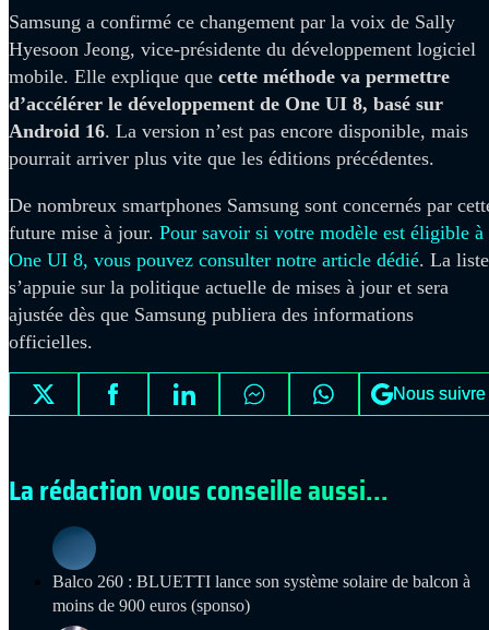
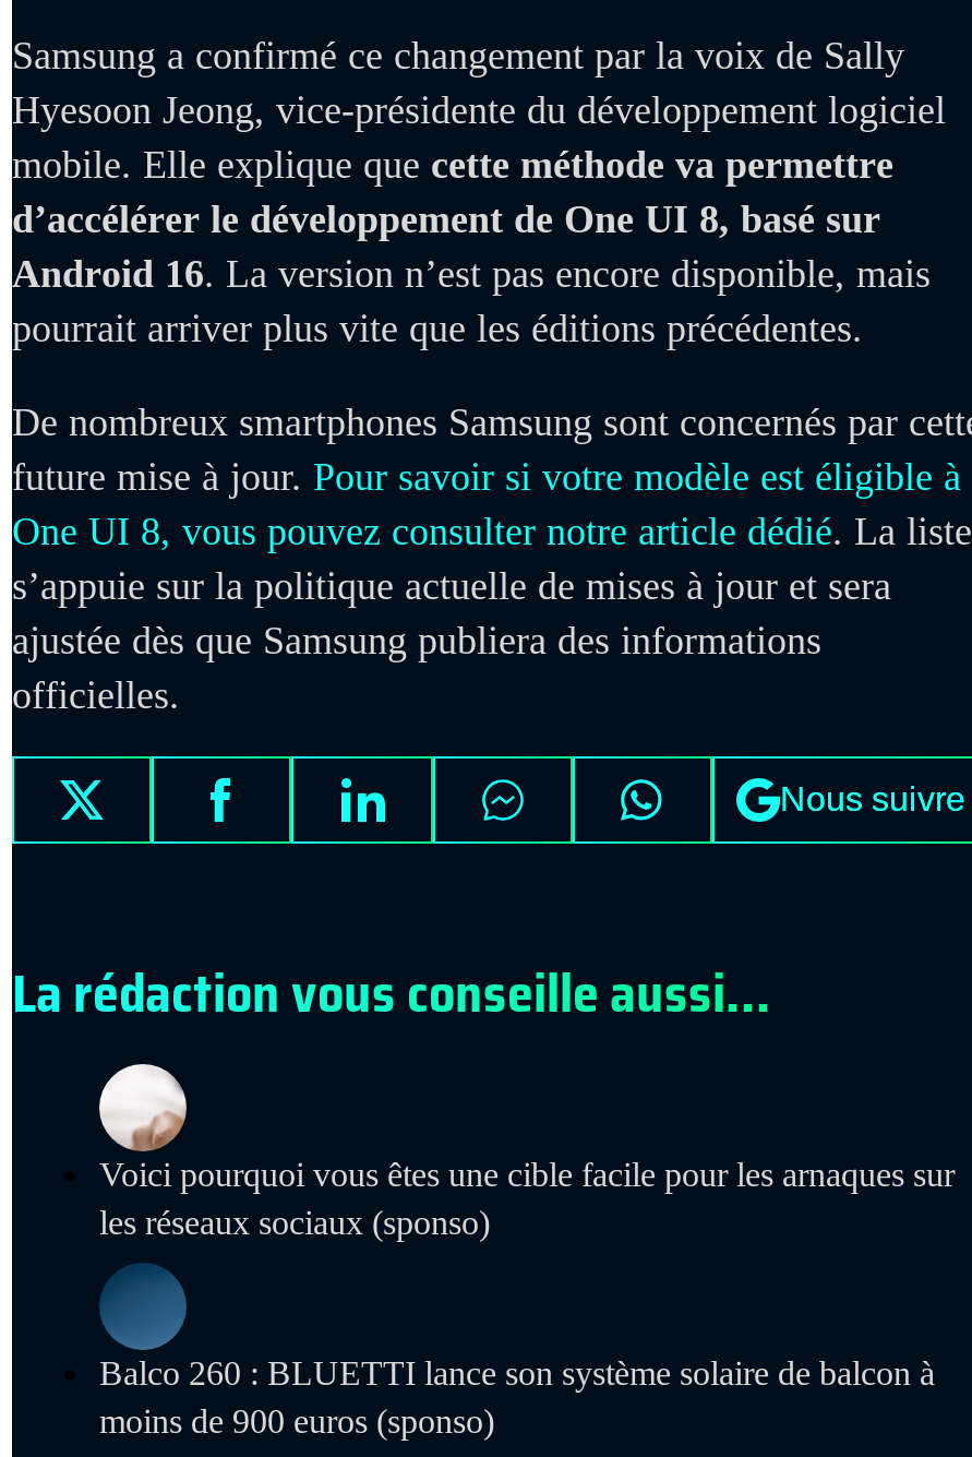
+ [image]
+ Voici pourquoi vous êtes une cible facile pour les arnaques sur
+ les réseaux sociaux (sponso)
